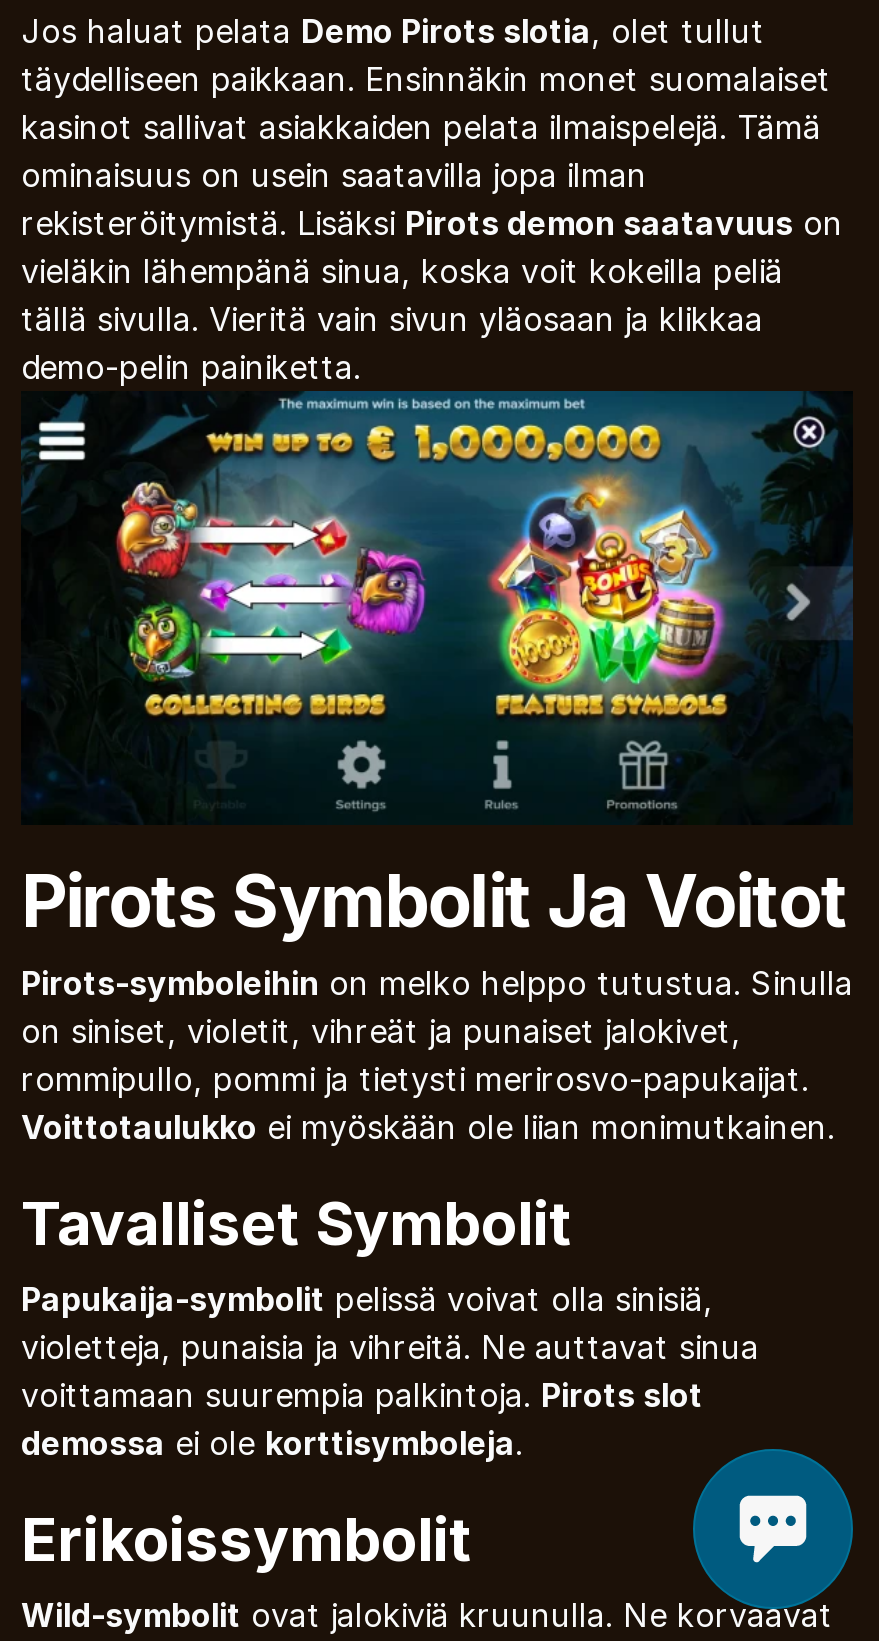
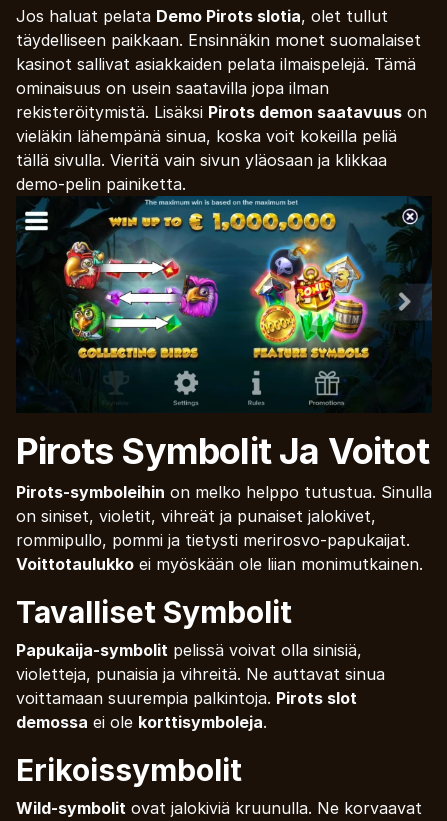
- [image]
